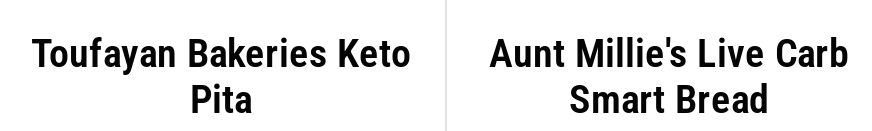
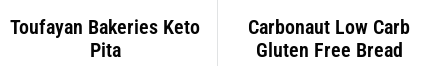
- Aunt Millie's Live Carb
- Smart Bread
+ Carbonaut Low Carb
+ Gluten Free Bread
